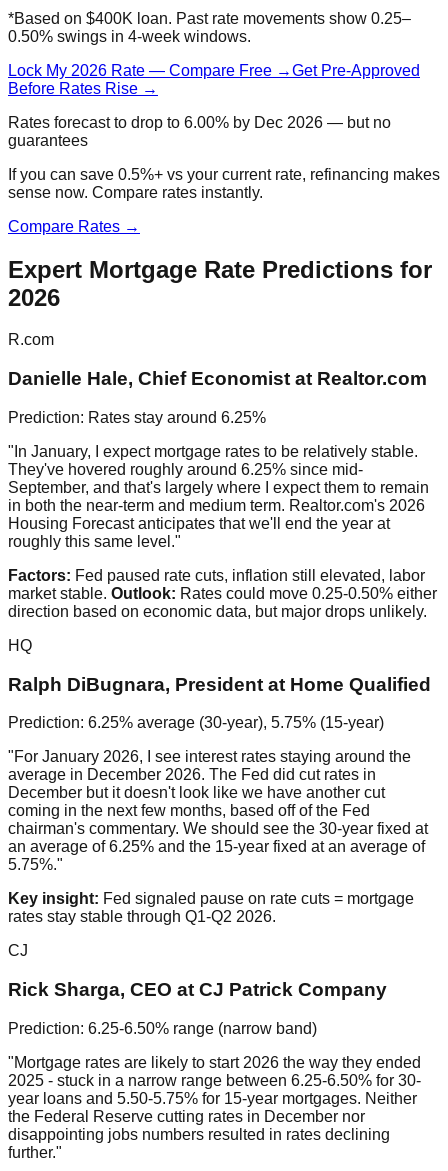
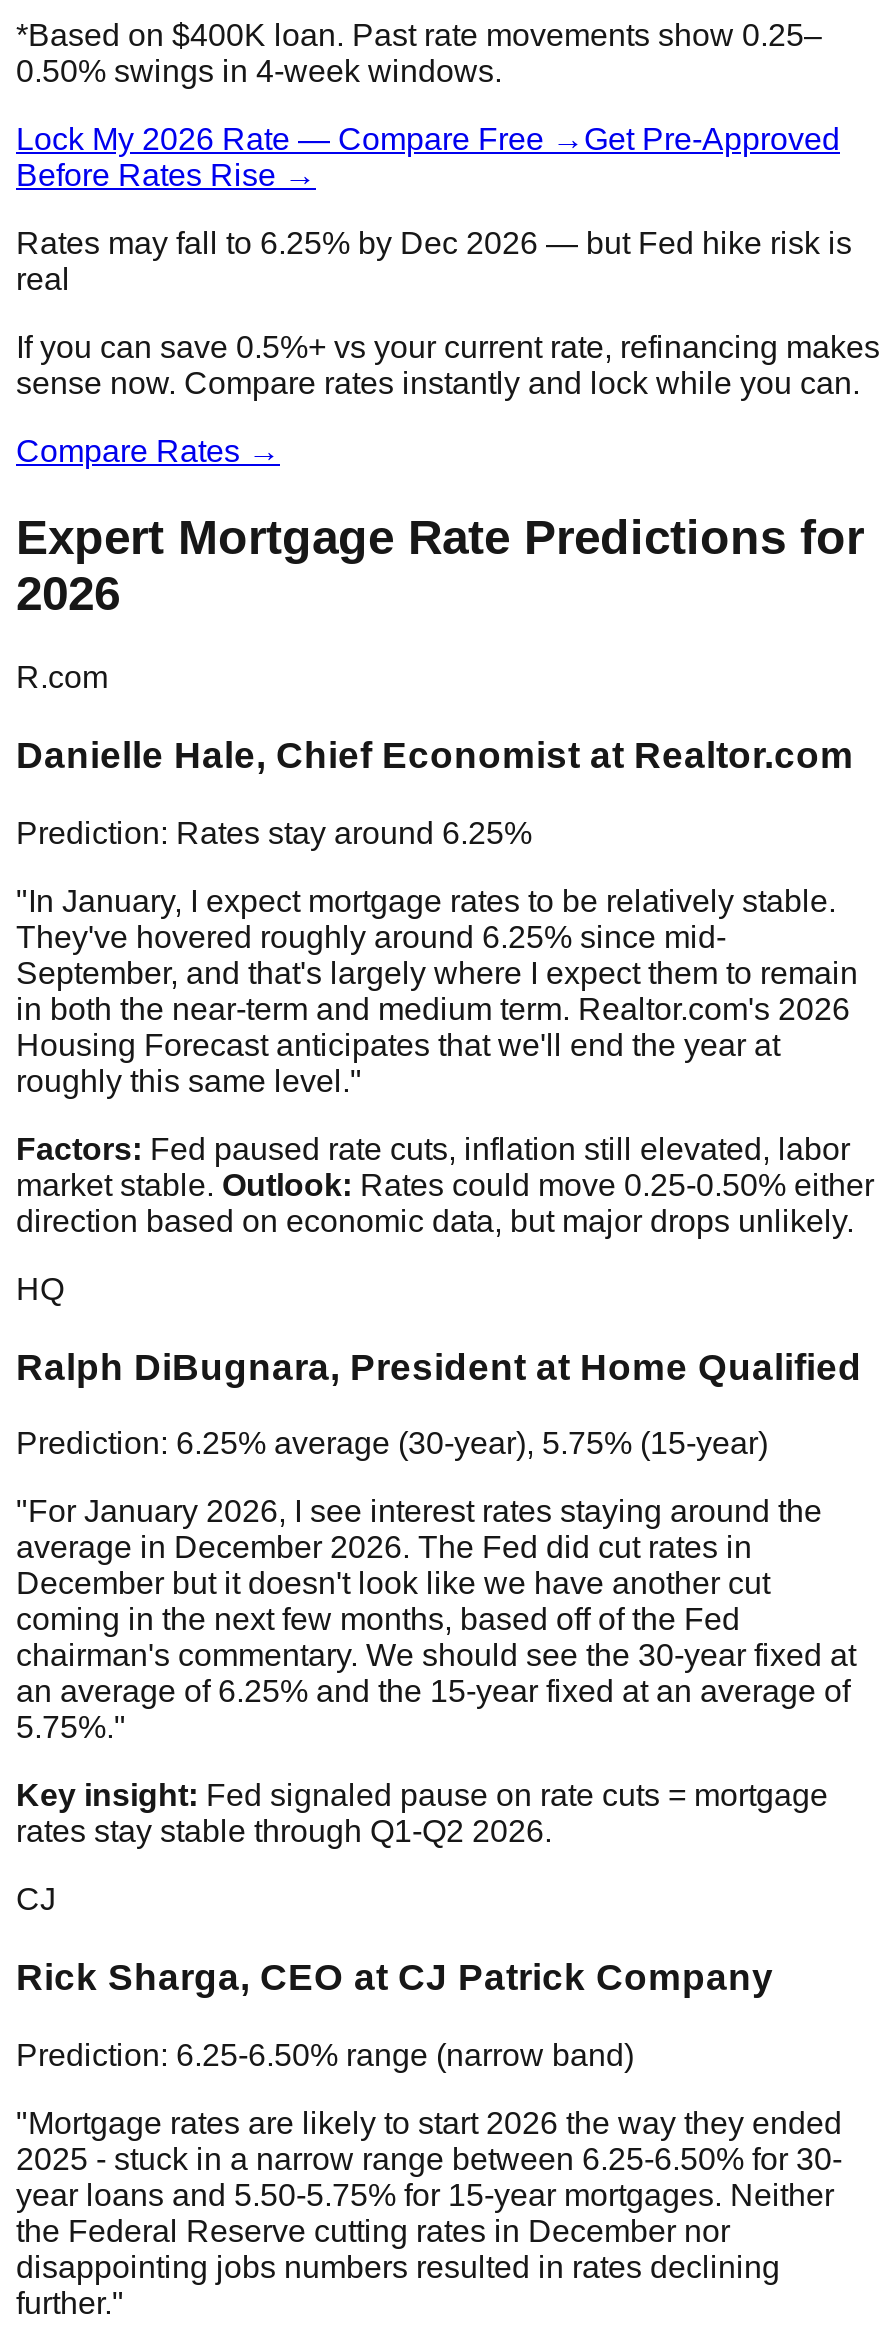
- Rates forecast to drop to 6.00% by Dec 2026 — but no
- guarantees
+ Rates may fall to 6.25% by Dec 2026 — but Fed hike risk is
+ real

- sense now. Compare rates instantly.
+ sense now. Compare rates instantly and lock while you can.
